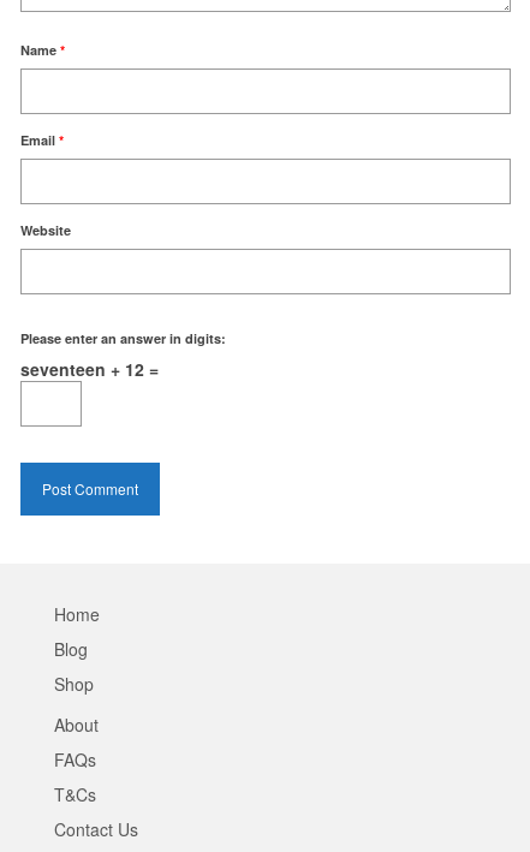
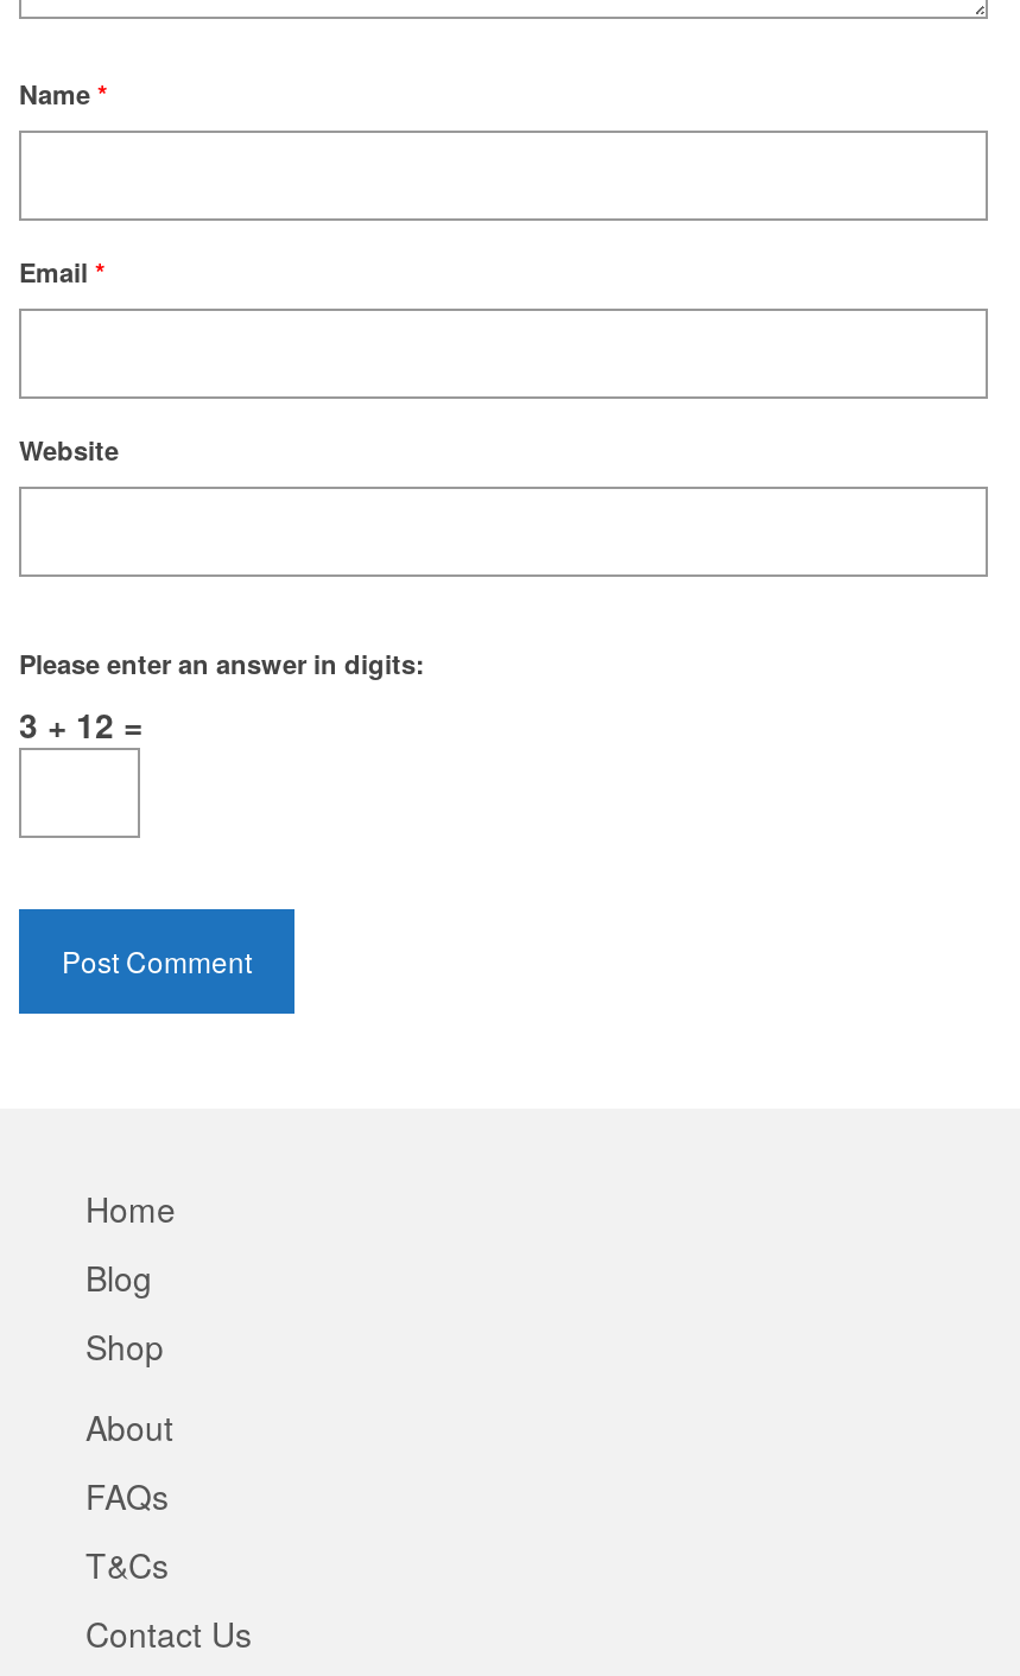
- seventeen + 12 =
+ 3 + 12 =
